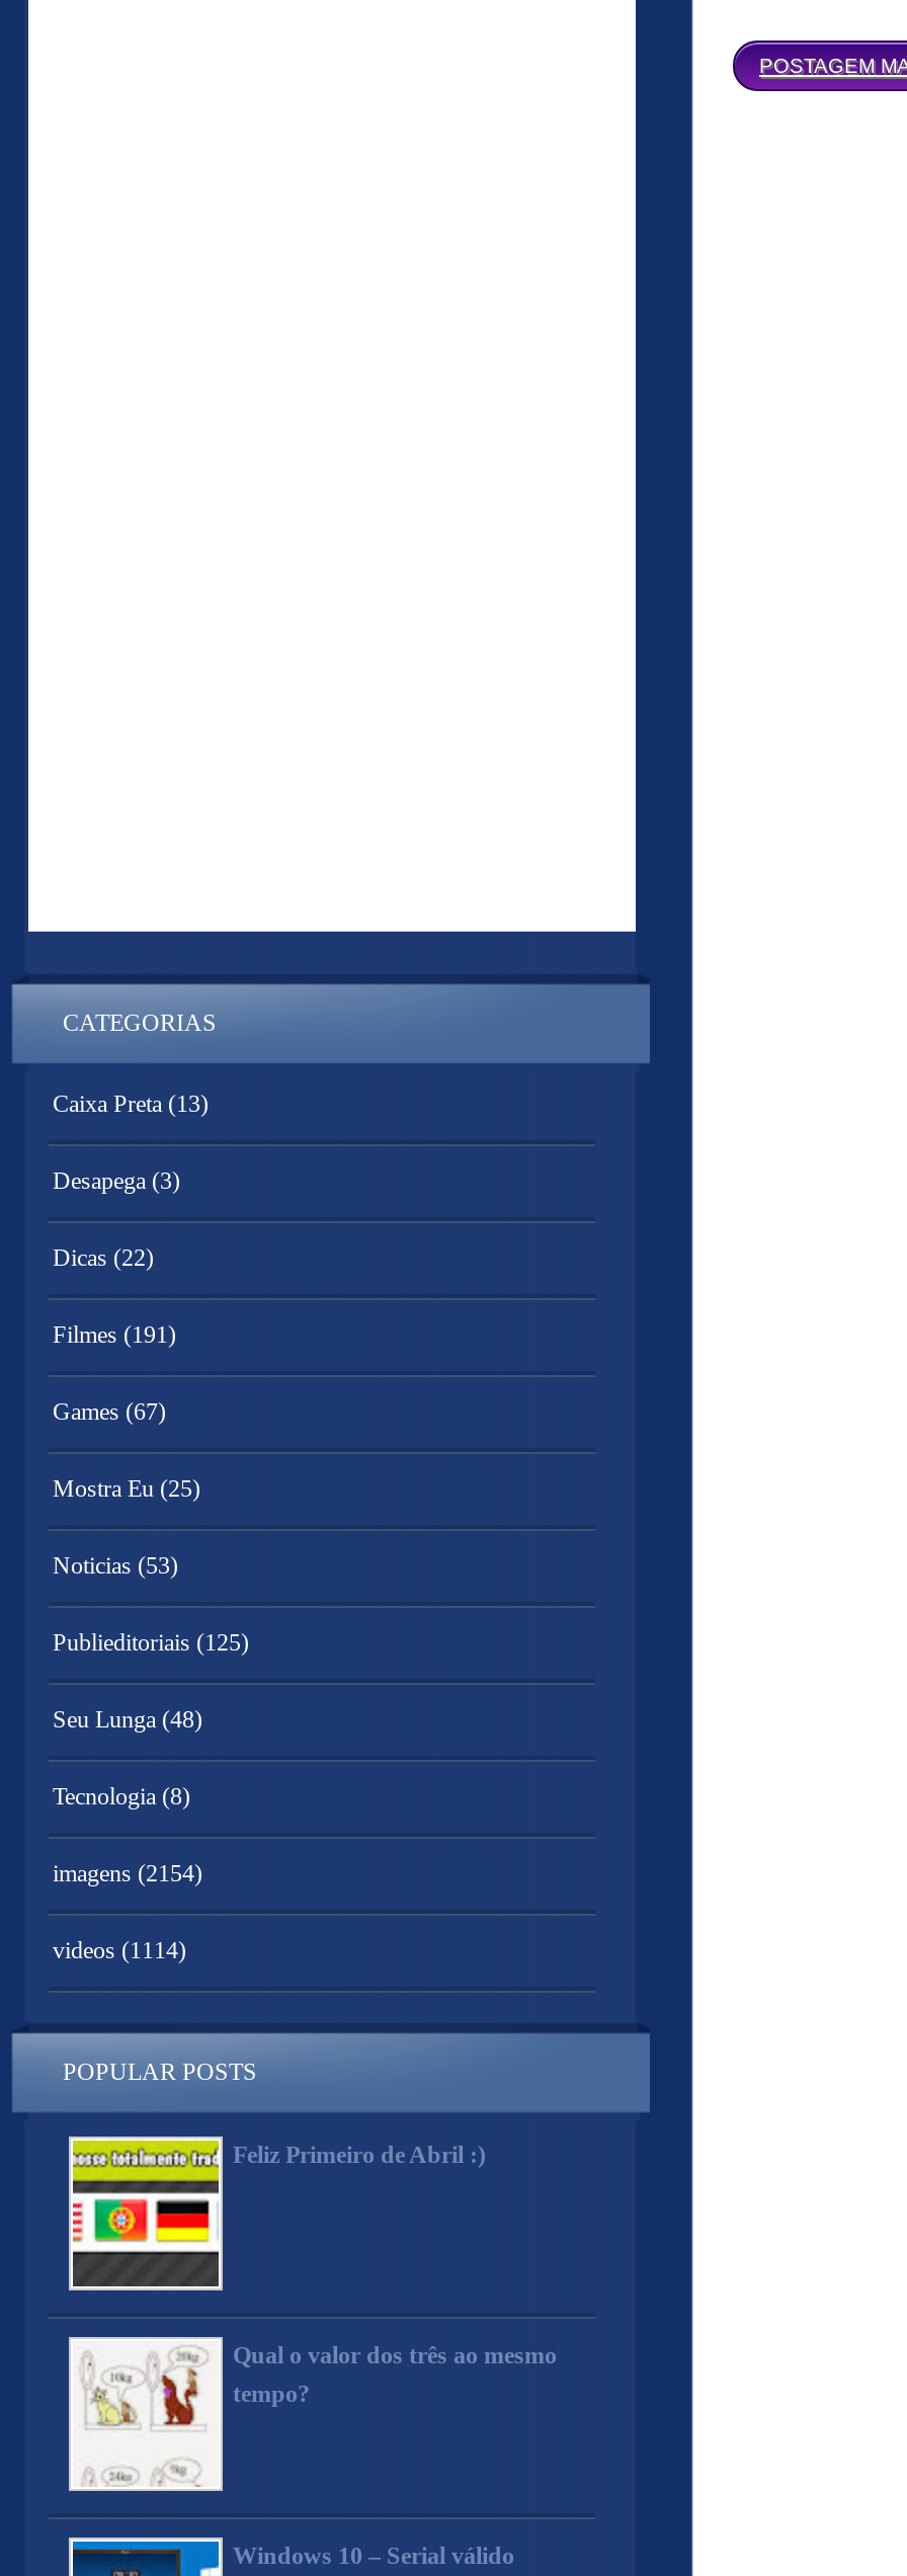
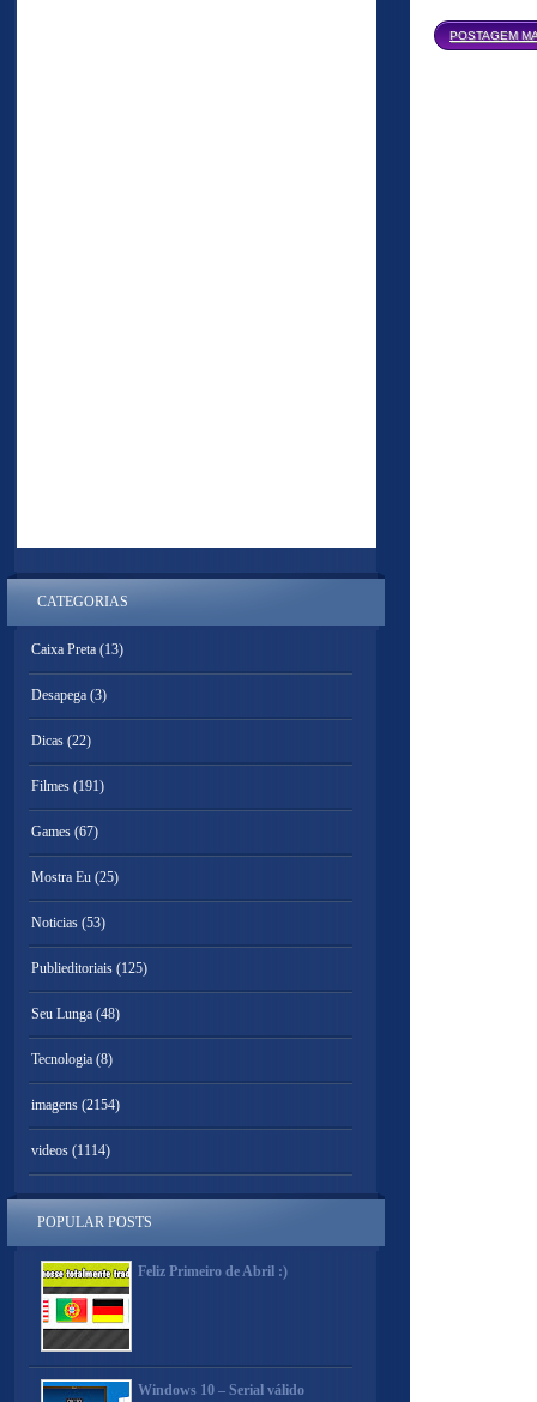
- [image]
- Qual o valor dos três ao mesmo
- tempo?
